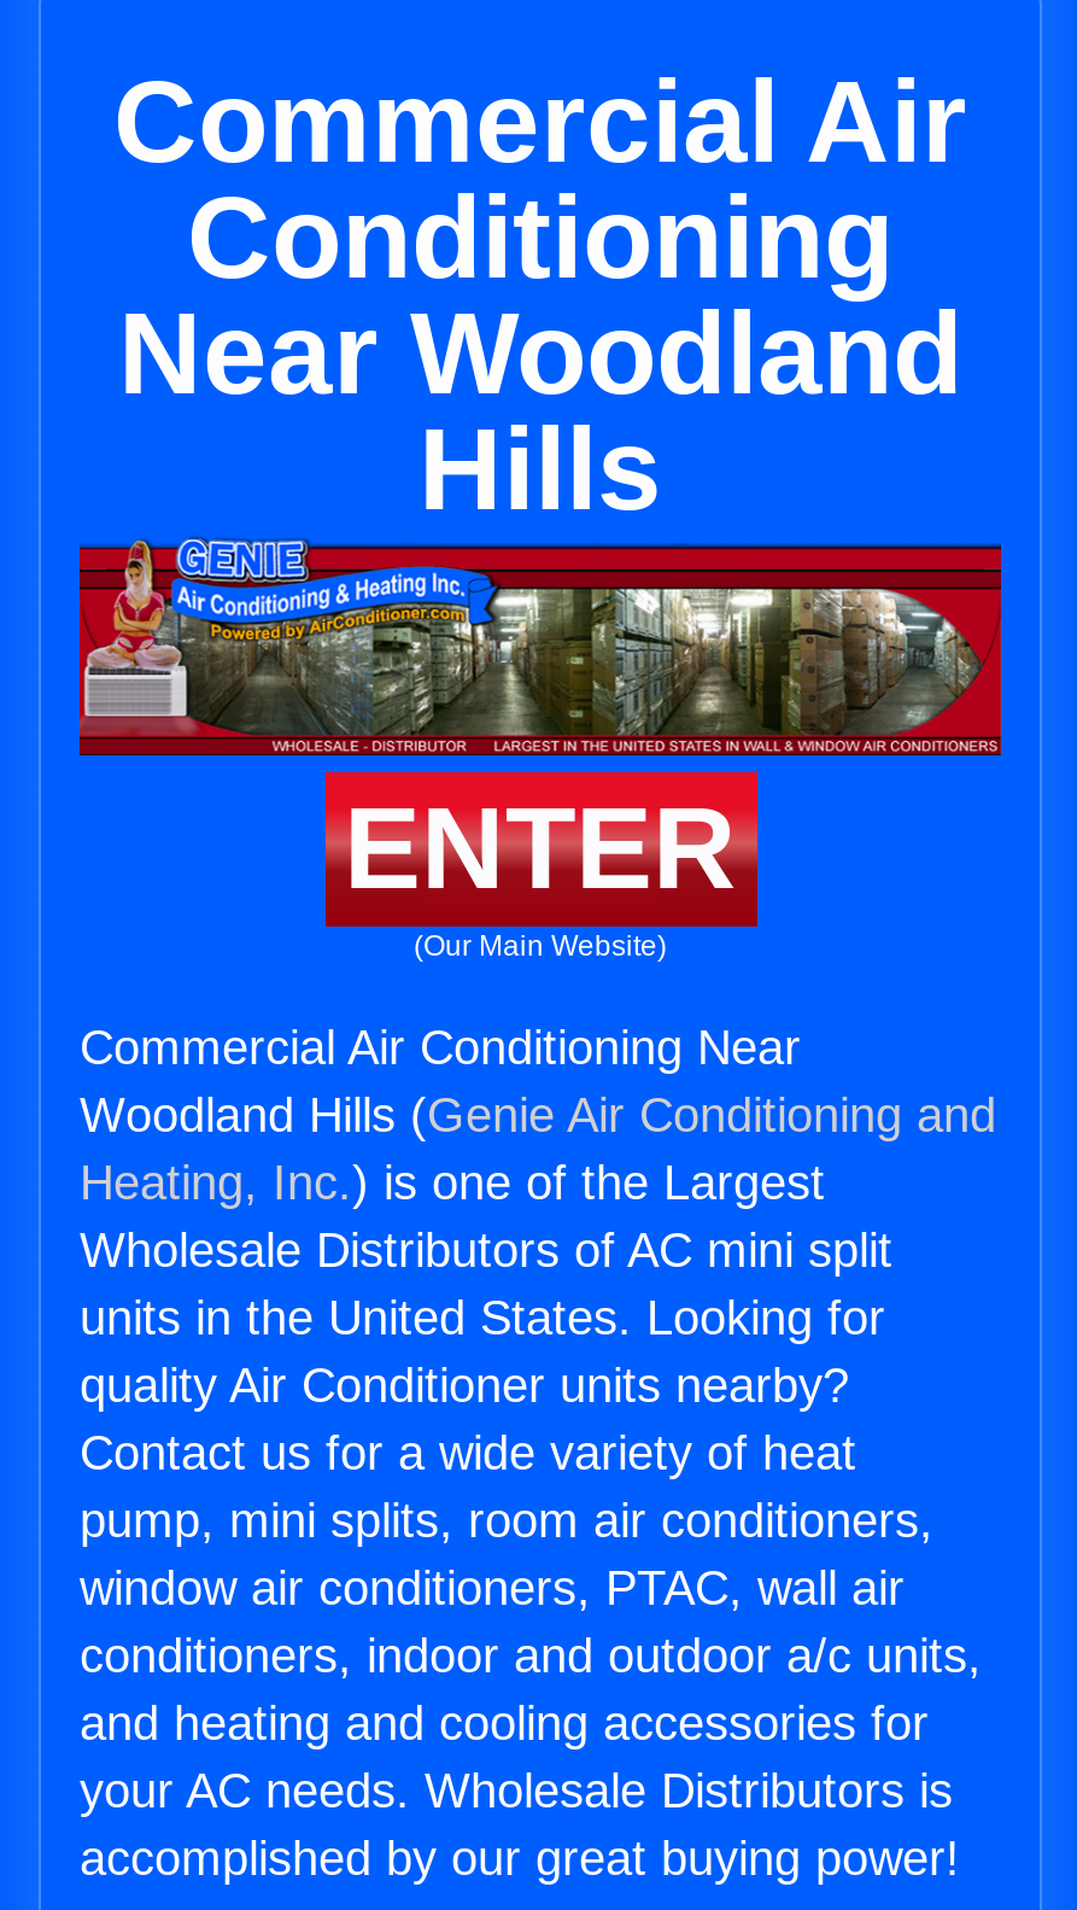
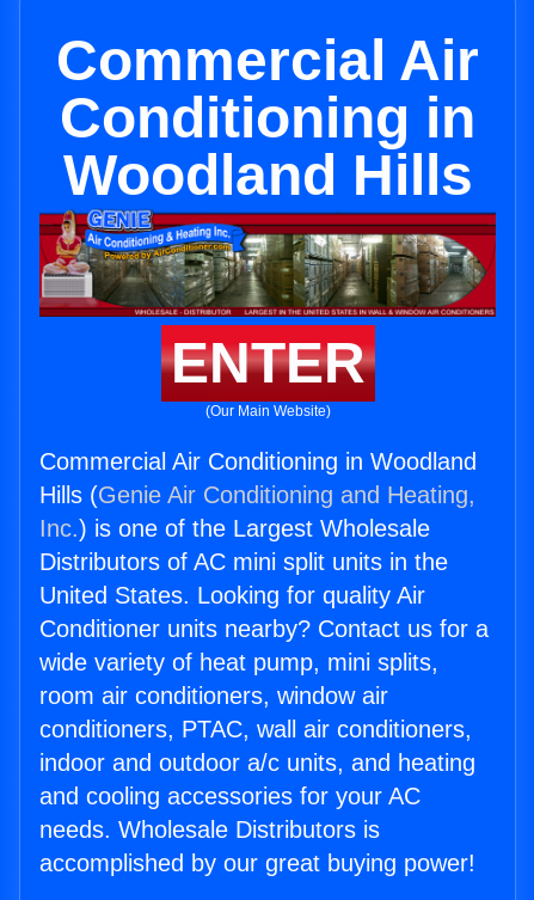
- Conditioning
- Near Woodland
- Hills
+ Conditioning in
+ Woodland Hills

- Commercial Air Conditioning Near
- Woodland Hills (Genie Air Conditioning and
- Heating, Inc.) is one of the Largest
- Wholesale Distributors of AC mini split
- units in the United States. Looking for
- quality Air Conditioner units nearby?
- Contact us for a wide variety of heat
- pump, mini splits, room air conditioners,
- window air conditioners, PTAC, wall air
- conditioners, indoor and outdoor a/c units,
- and heating and cooling accessories for
- your AC needs. Wholesale Distributors is
+ Commercial Air Conditioning in Woodland
+ Hills (Genie Air Conditioning and Heating,
+ Inc.) is one of the Largest Wholesale
+ Distributors of AC mini split units in the
+ United States. Looking for quality Air
+ Conditioner units nearby? Contact us for a
+ wide variety of heat pump, mini splits,
+ room air conditioners, window air
+ conditioners, PTAC, wall air conditioners,
+ indoor and outdoor a/c units, and heating
+ and cooling accessories for your AC
+ needs. Wholesale Distributors is
